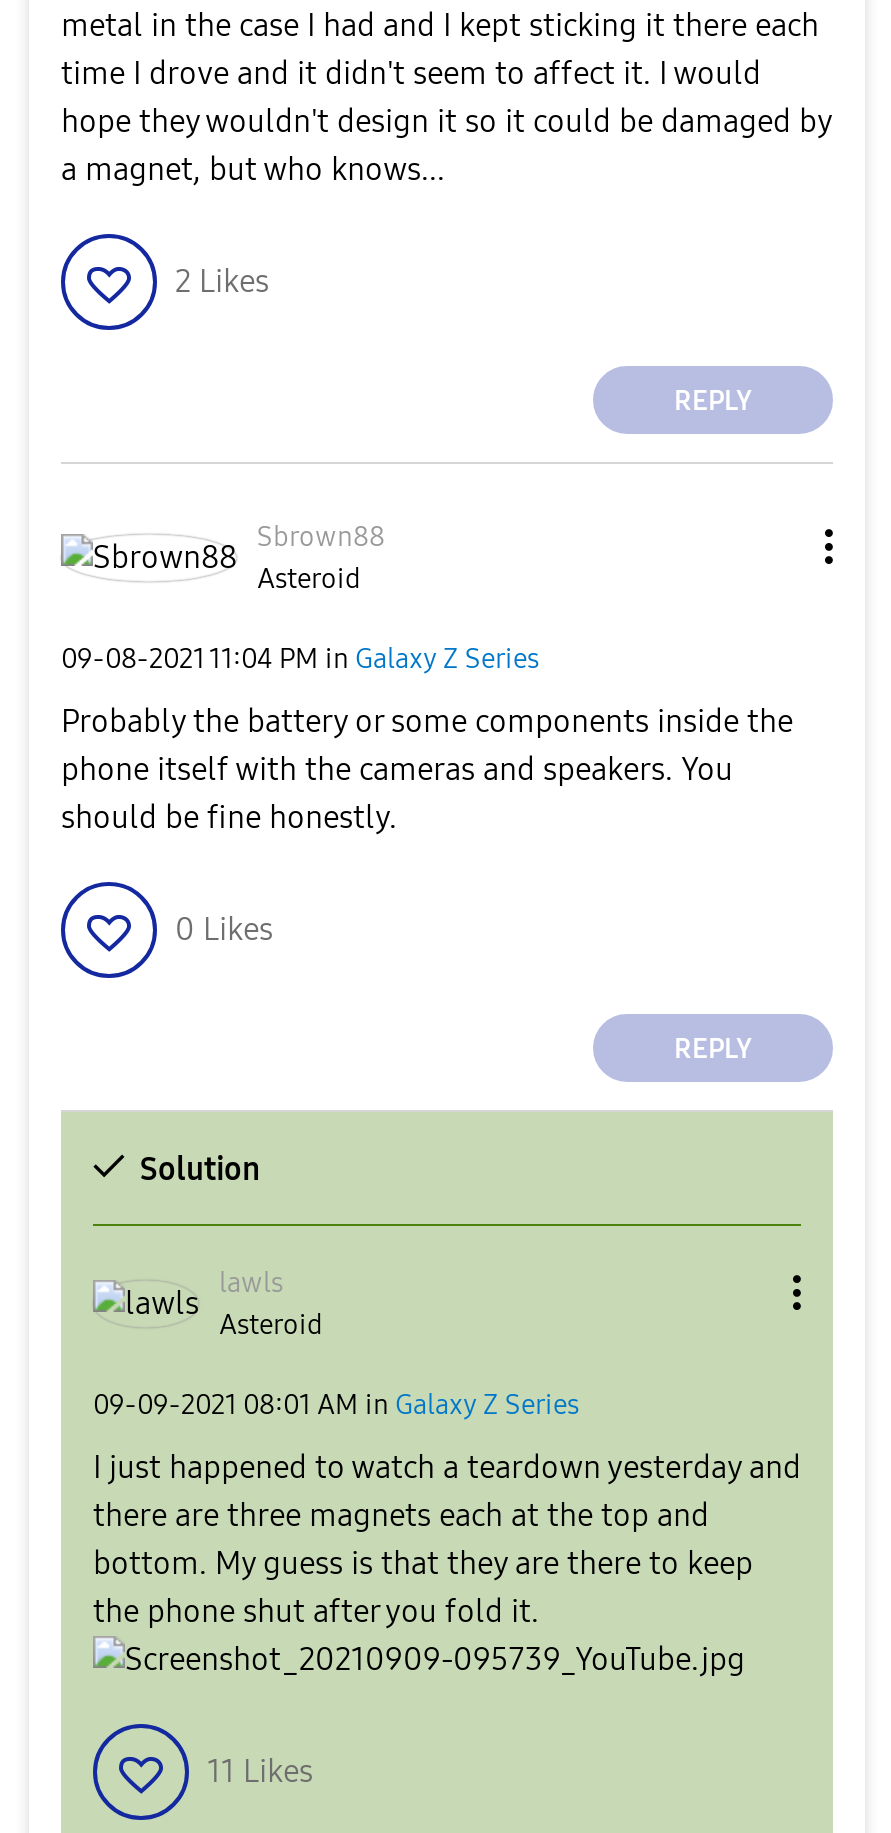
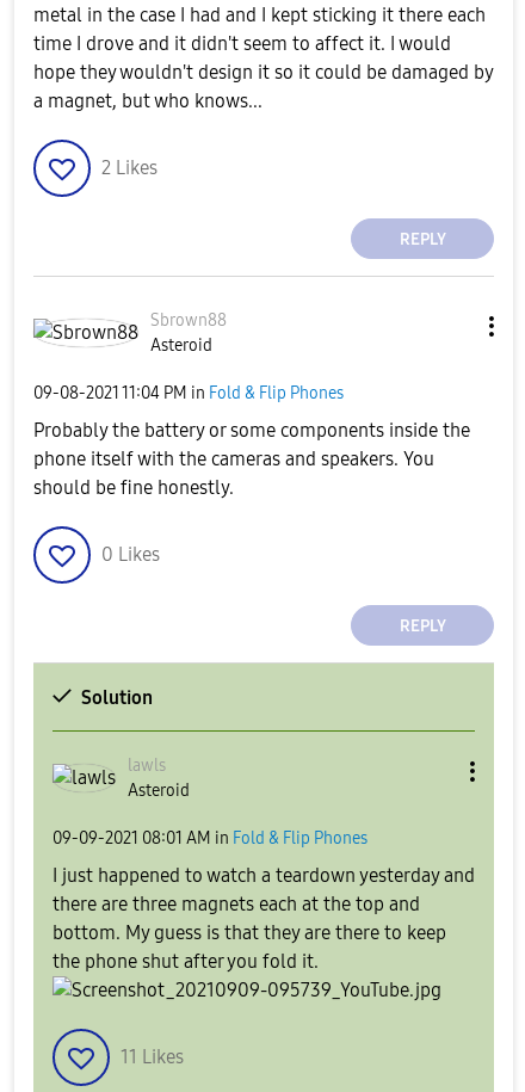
- 09-08-2021 11:04 PM in Galaxy Z Series
+ 09-08-2021 11:04 PM in Fold & Flip Phones

- 09-09-2021 08:01 AM in Galaxy Z Series
+ 09-09-2021 08:01 AM in Fold & Flip Phones
